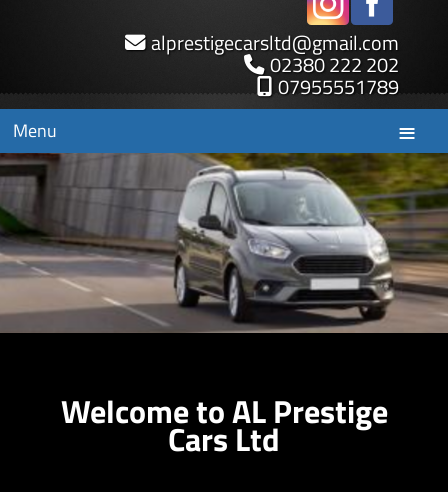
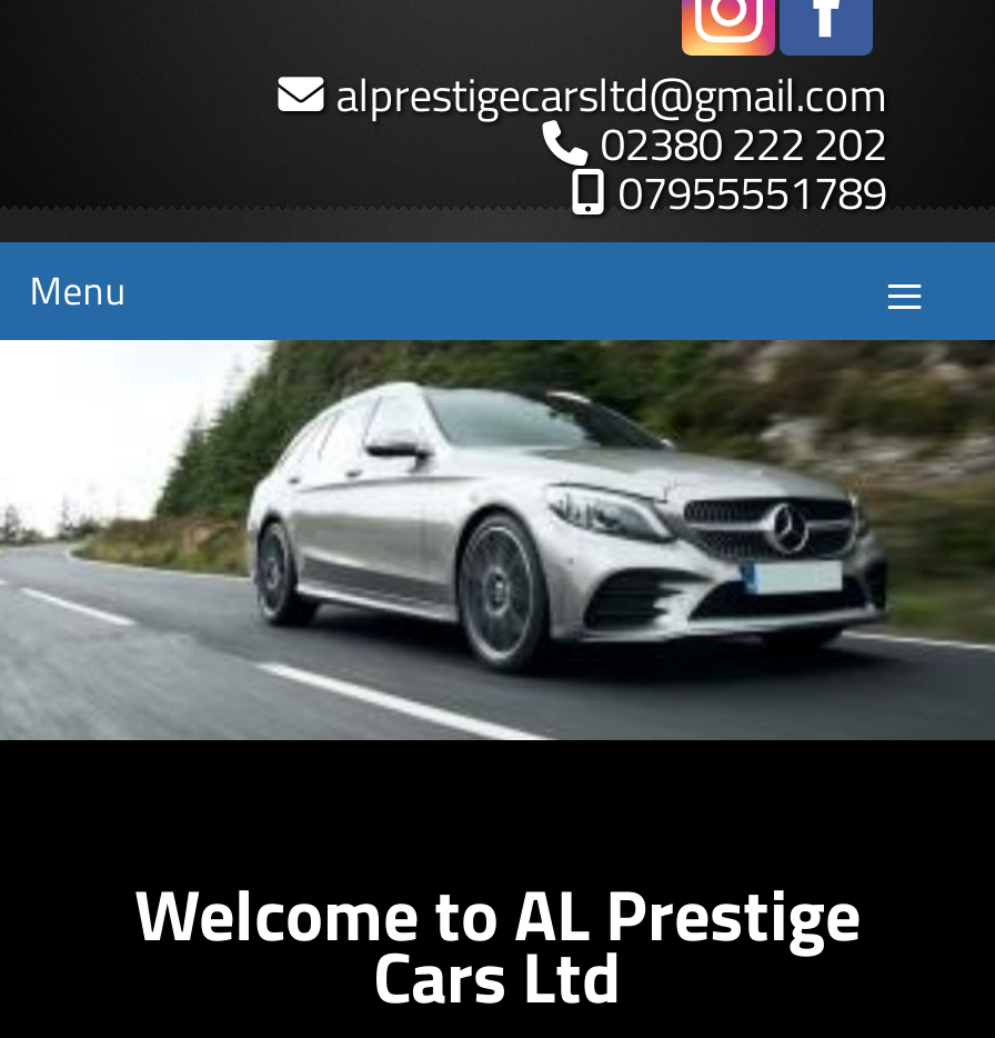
- [image]
+ [image]
